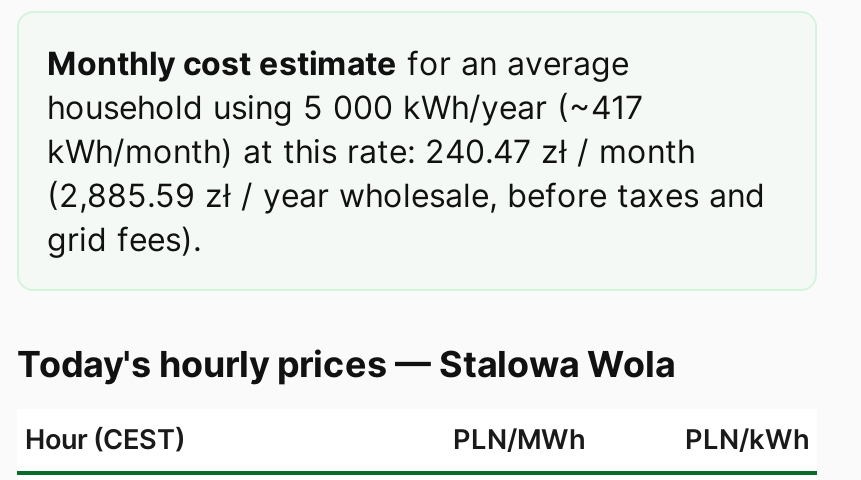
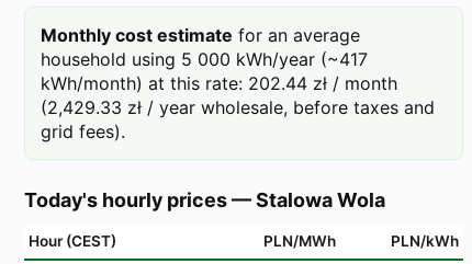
- kWh/month) at this rate: 240.47 zł / month
+ kWh/month) at this rate: 202.44 zł / month

- (2,885.59 zł / year wholesale, before taxes and
+ (2,429.33 zł / year wholesale, before taxes and
